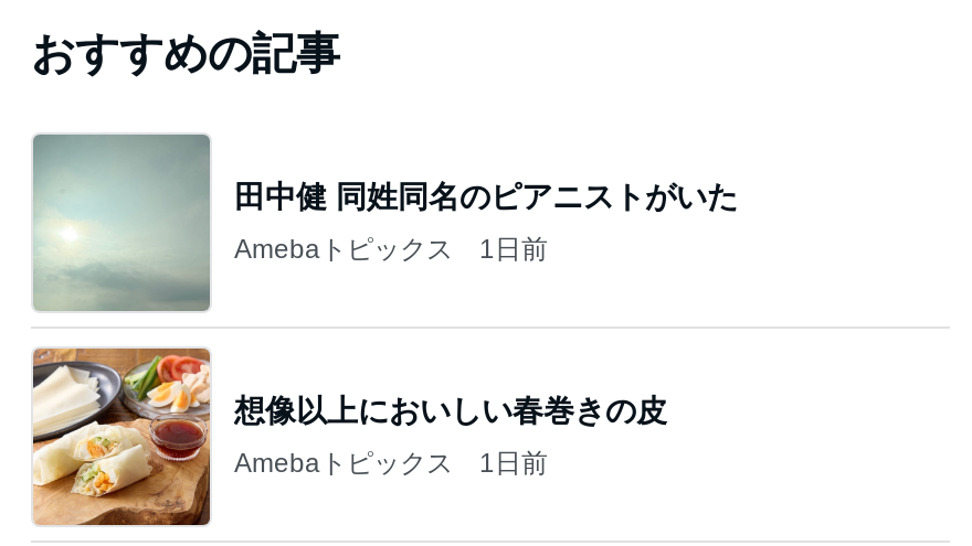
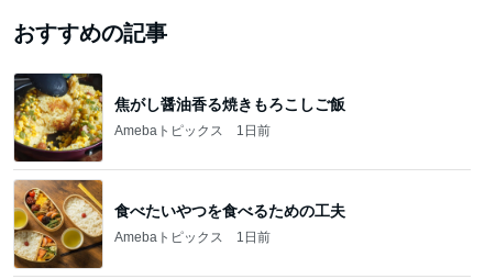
- [image]
- 田中健 同姓同名のピアニストがいた
+ [image]
+ 焦がし醤油香る焼きもろこしご飯

- [image]
- 想像以上においしい春巻きの皮
+ [image]
+ 食べたいやつを食べるための工夫
